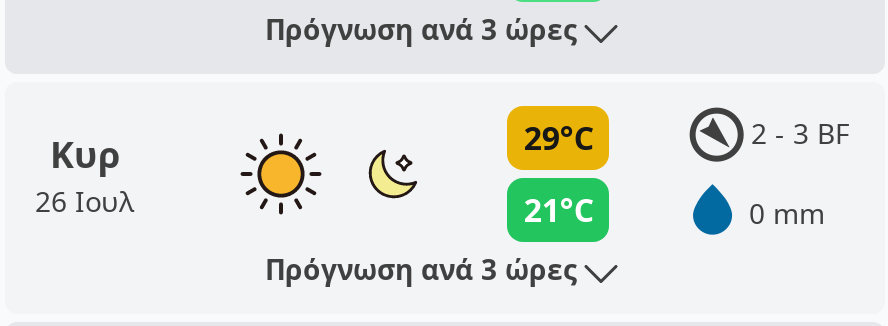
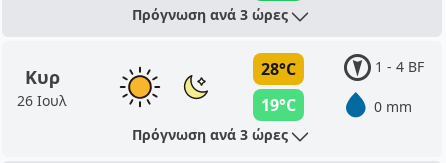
- 29°C
+ 28°C

- 2 - 3 BF
+ 1 - 4 BF

- 21°C
+ 19°C
